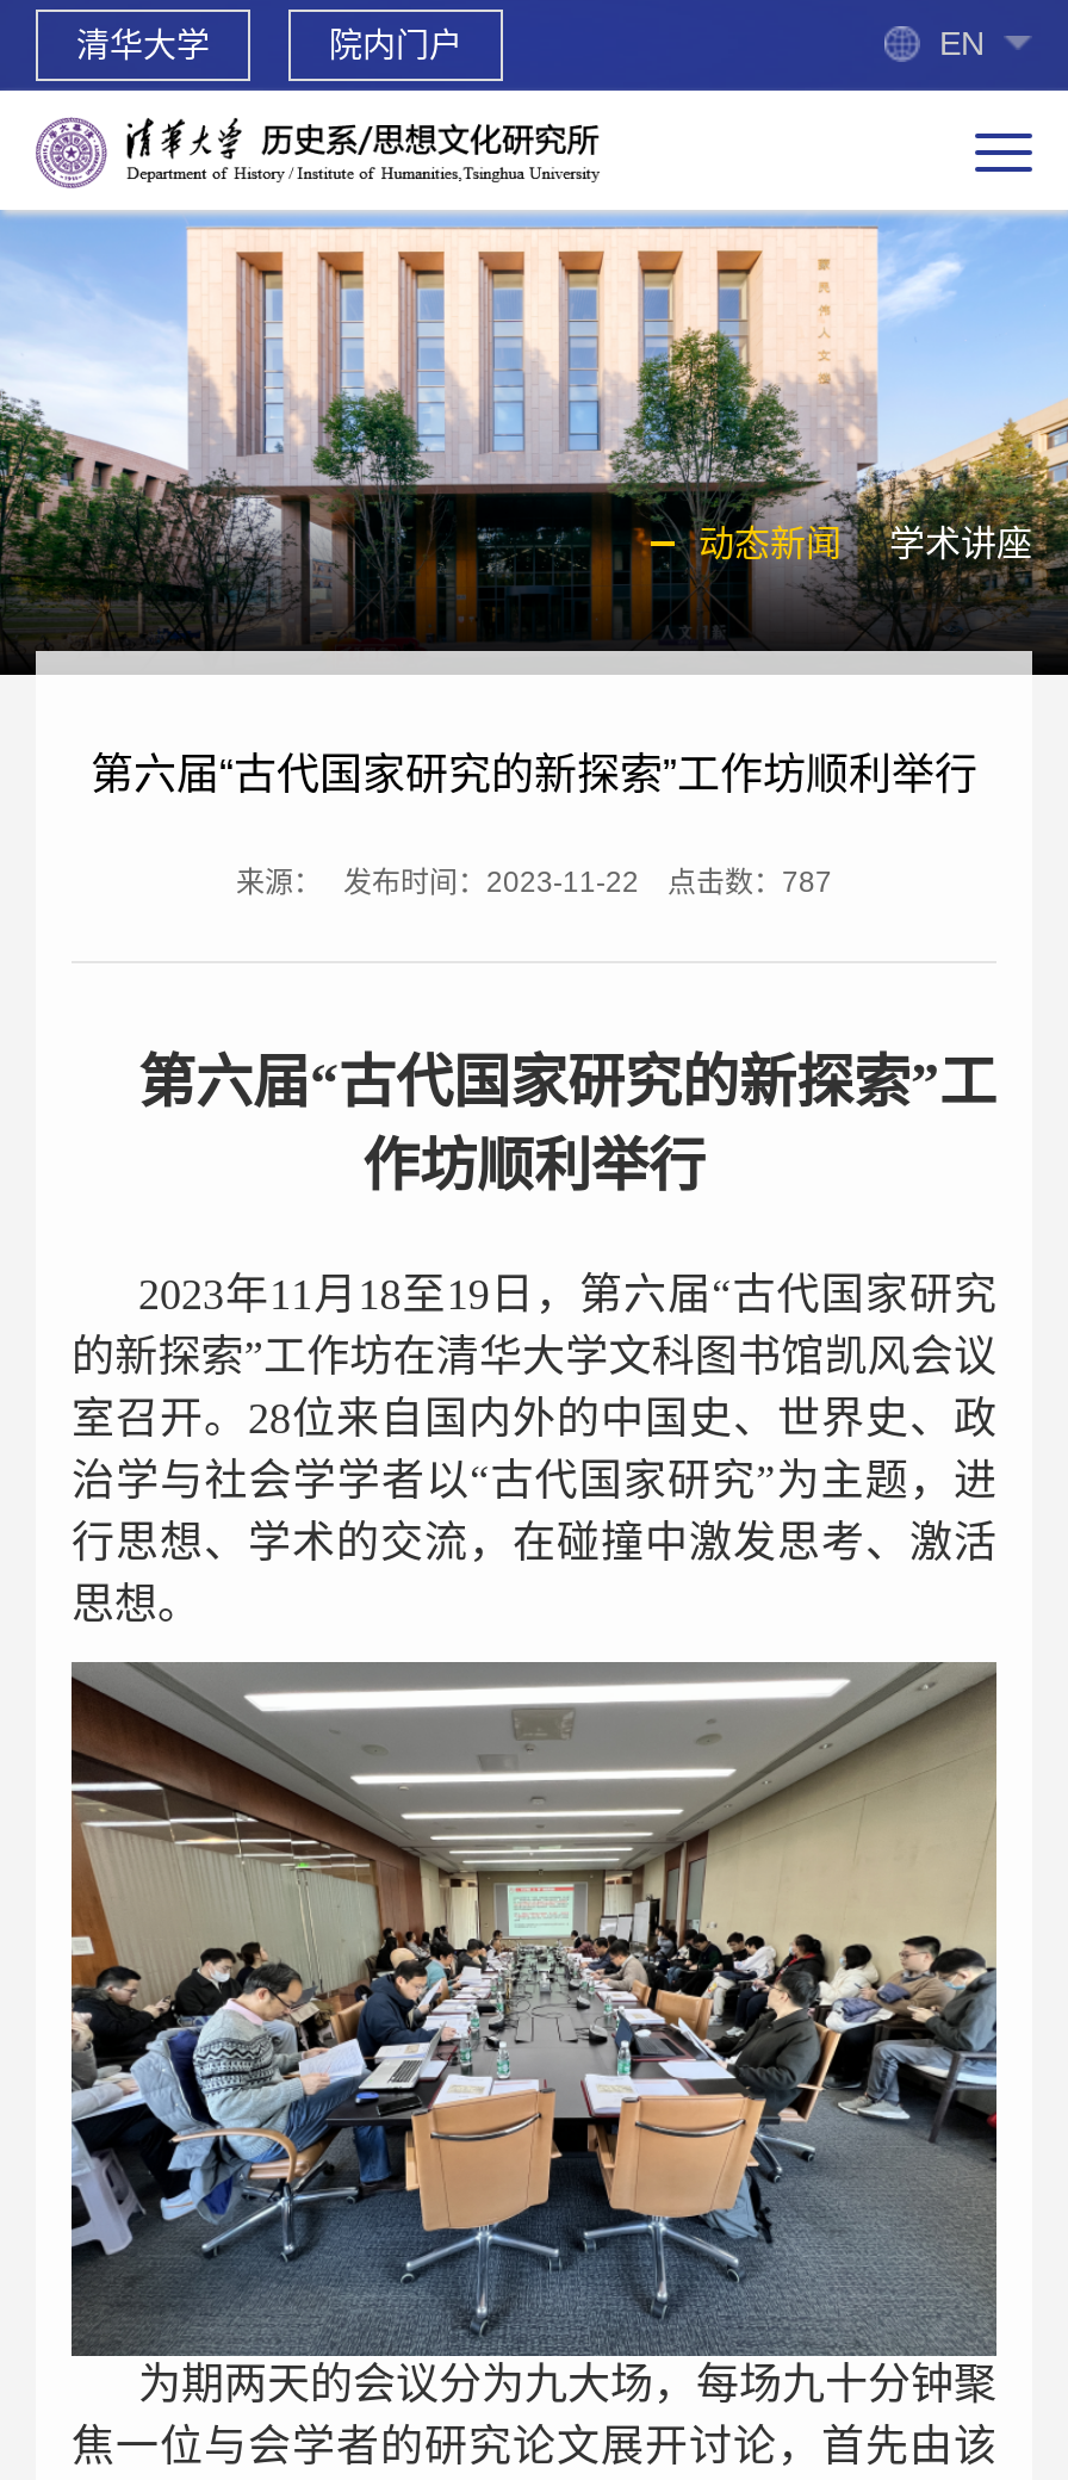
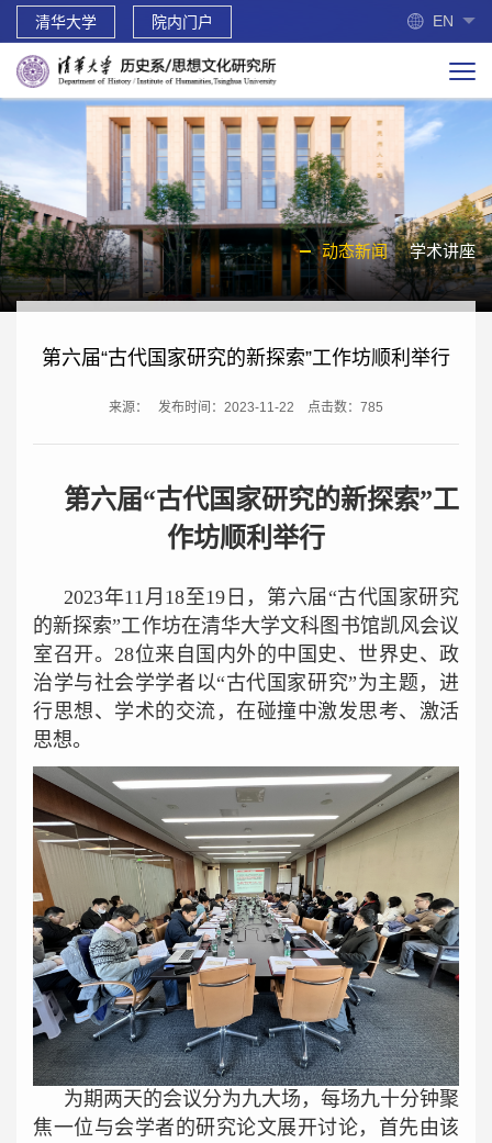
- 来源：发布时间：2023-11-22点击数：787
+ 来源：发布时间：2023-11-22点击数：785
